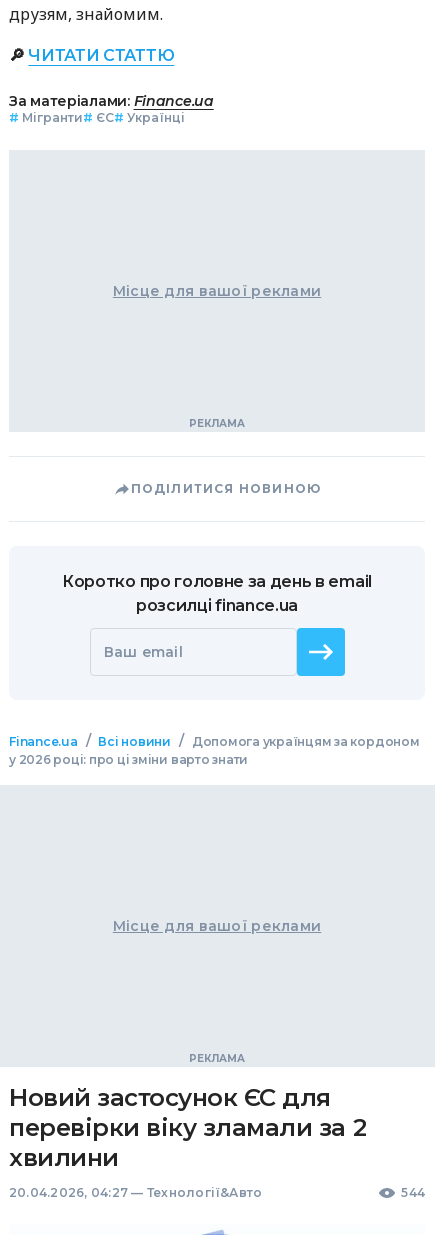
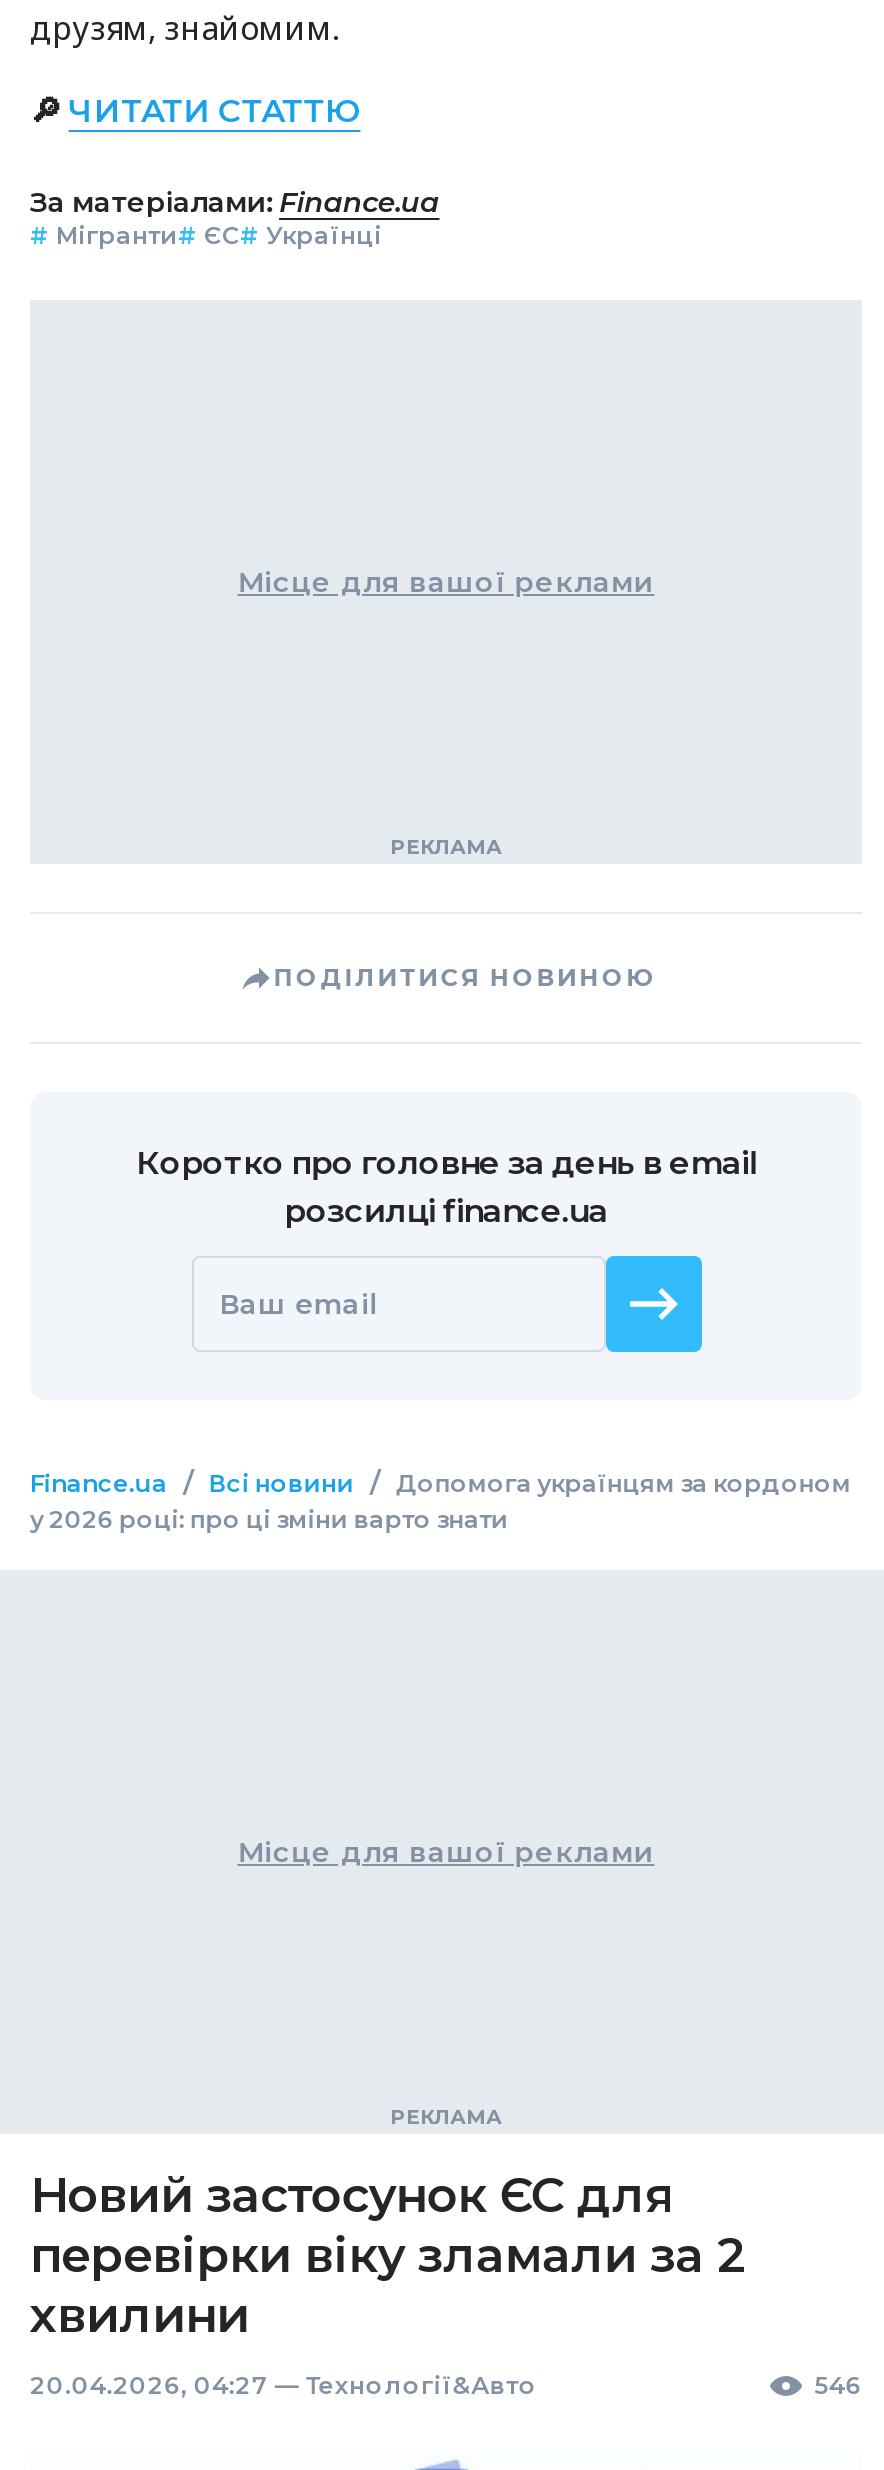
- 544
+ 546
